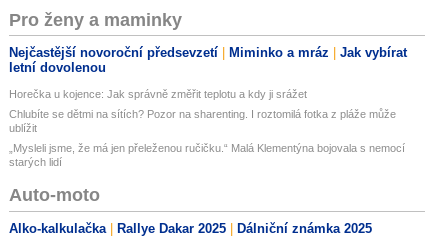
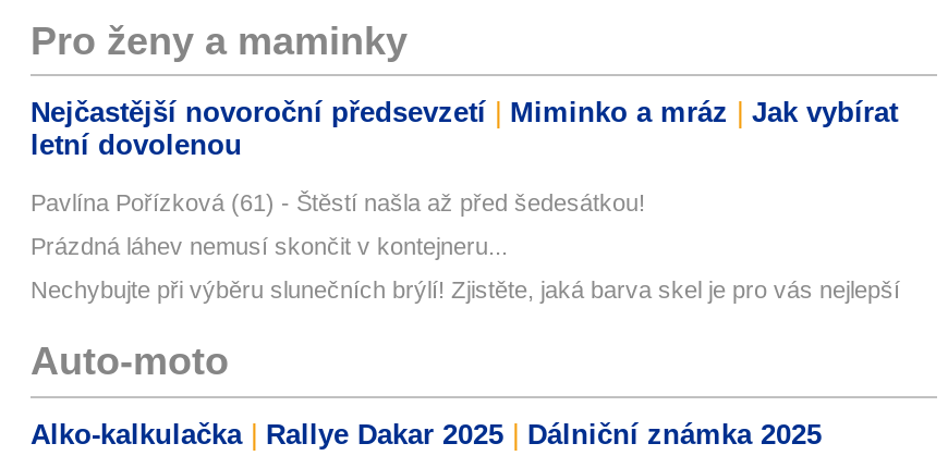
- Horečka u kojence: Jak správně změřit teplotu a kdy ji srážet
+ Pavlína Pořízková (61) - Štěstí našla až před šedesátkou!

- Chlubíte se dětmi na sítích? Pozor na sharenting. I roztomilá fotka z pláže může
- ublížit
+ Prázdná láhev nemusí skončit v kontejneru...

- „Mysleli jsme, že má jen přeleženou ručičku.“ Malá Klementýna bojovala s nemocí
- starých lidí
+ Nechybujte při výběru slunečních brýlí! Zjistěte, jaká barva skel je pro vás nejlepší
